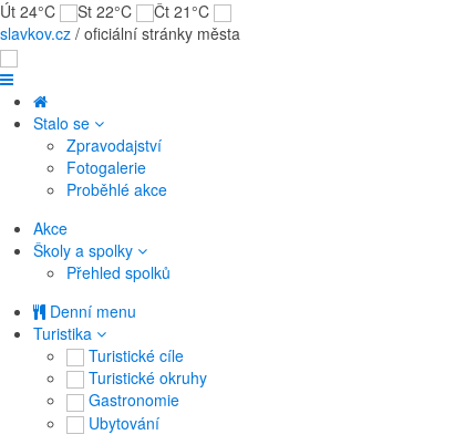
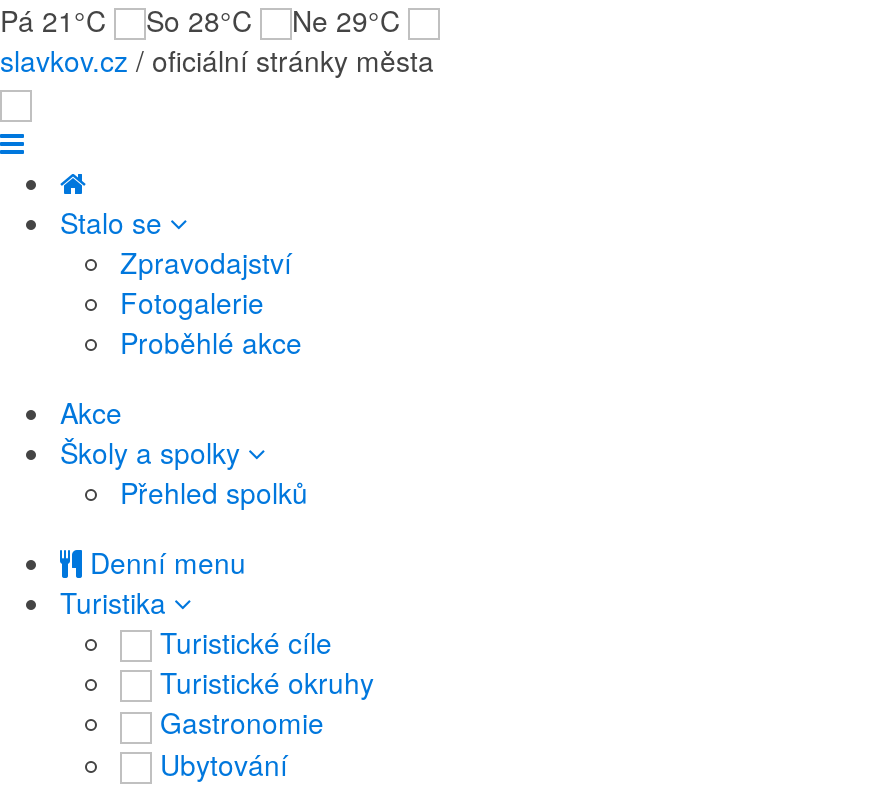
- Út 24°C
- St 22°C
- Čt 21°C
+ Pá 21°C
+ So 28°C
+ Ne 29°C
